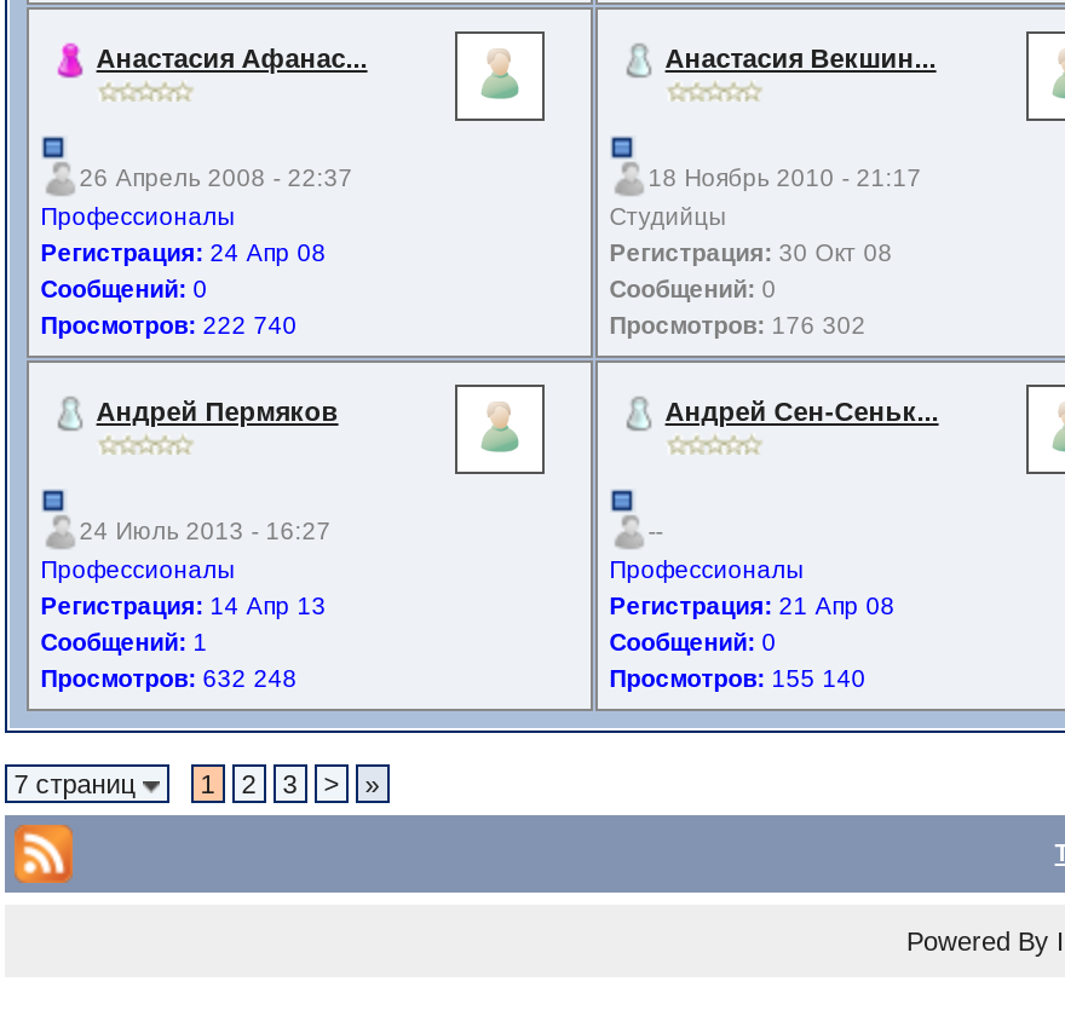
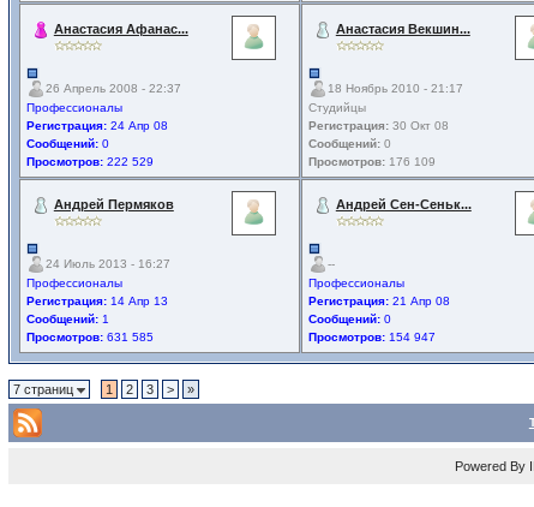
- Просмотров: 222 740
+ Просмотров: 222 529

- Просмотров: 176 302
+ Просмотров: 176 109

- Просмотров: 632 248
+ Просмотров: 631 585

- Просмотров: 155 140
+ Просмотров: 154 947
